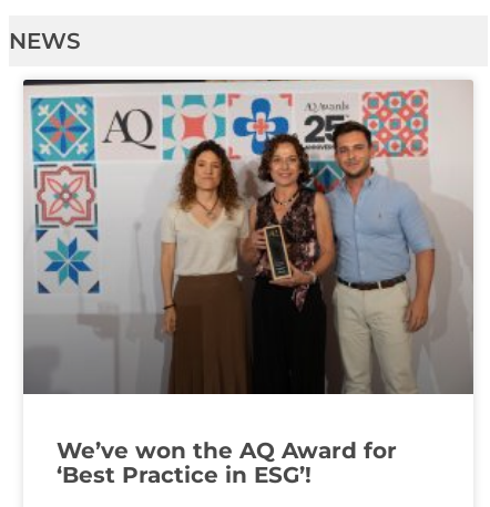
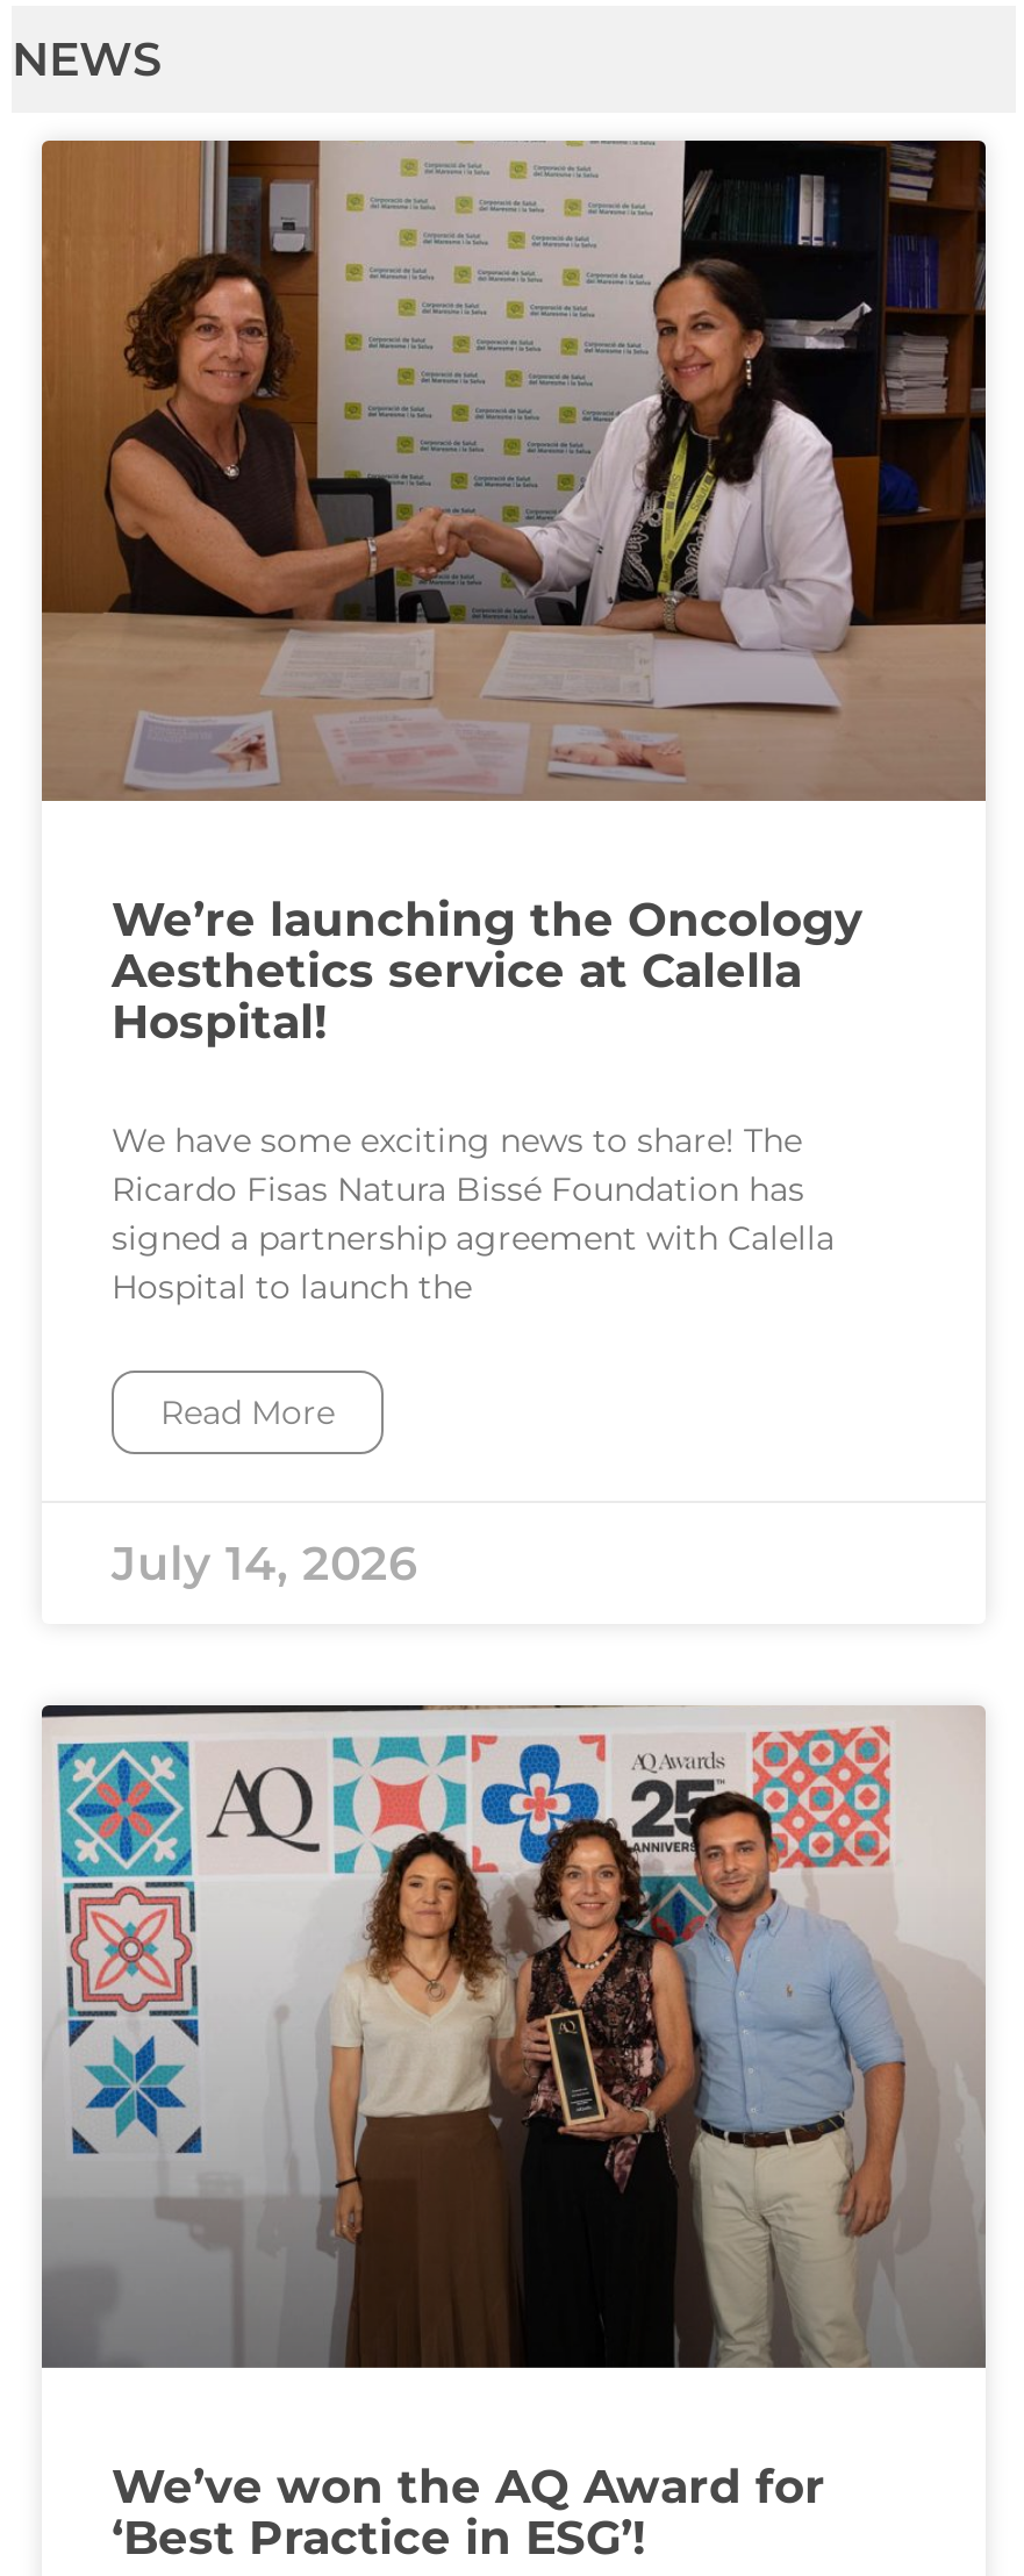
+ [image]
+ We’re launching the Oncology
+ Aesthetics service at Calella
+ Hospital!
+ We have some exciting news to share! The
+ Ricardo Fisas Natura Bissé Foundation has
+ signed a partnership agreement with Calella
+ Hospital to launch the
+ Read More
+ July 14, 2026
